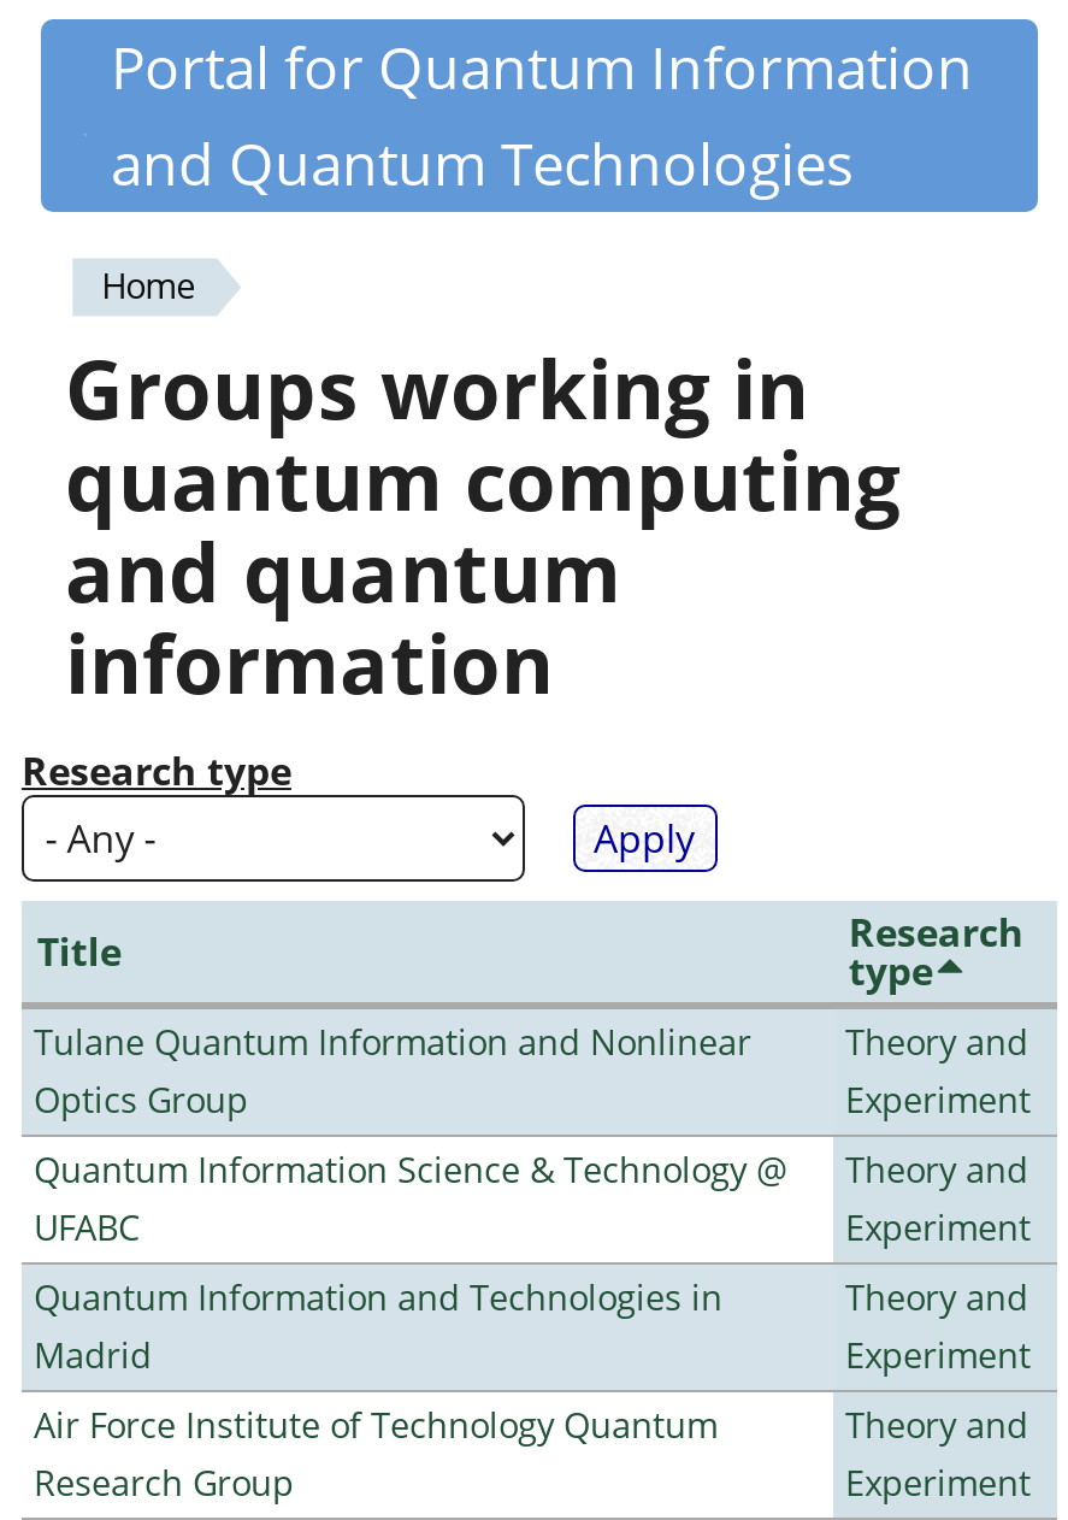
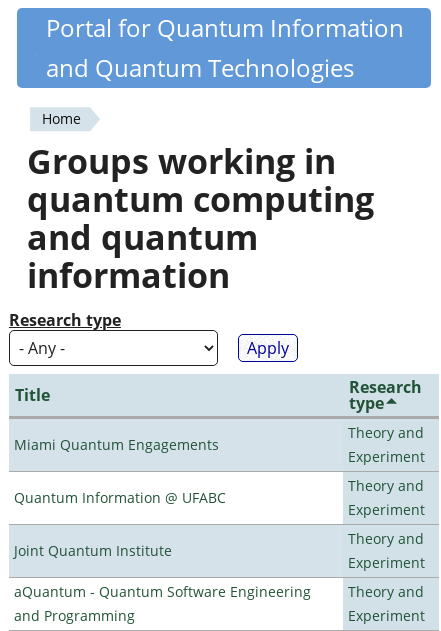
- Tulane Quantum Information and Nonlinear
- Optics Group
+ Miami Quantum Engagements

- Quantum Information Science & Technology @
- UFABC
+ Quantum Information @ UFABC

- Quantum Information and Technologies in
- Madrid
+ Joint Quantum Institute

- Air Force Institute of Technology Quantum
- Research Group
+ aQuantum - Quantum Software Engineering
+ and Programming
